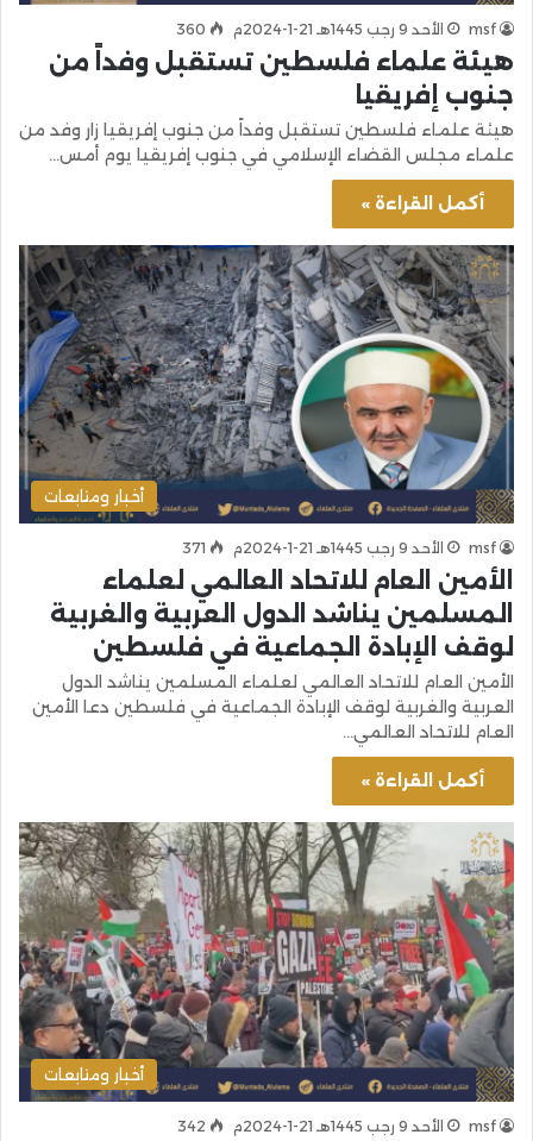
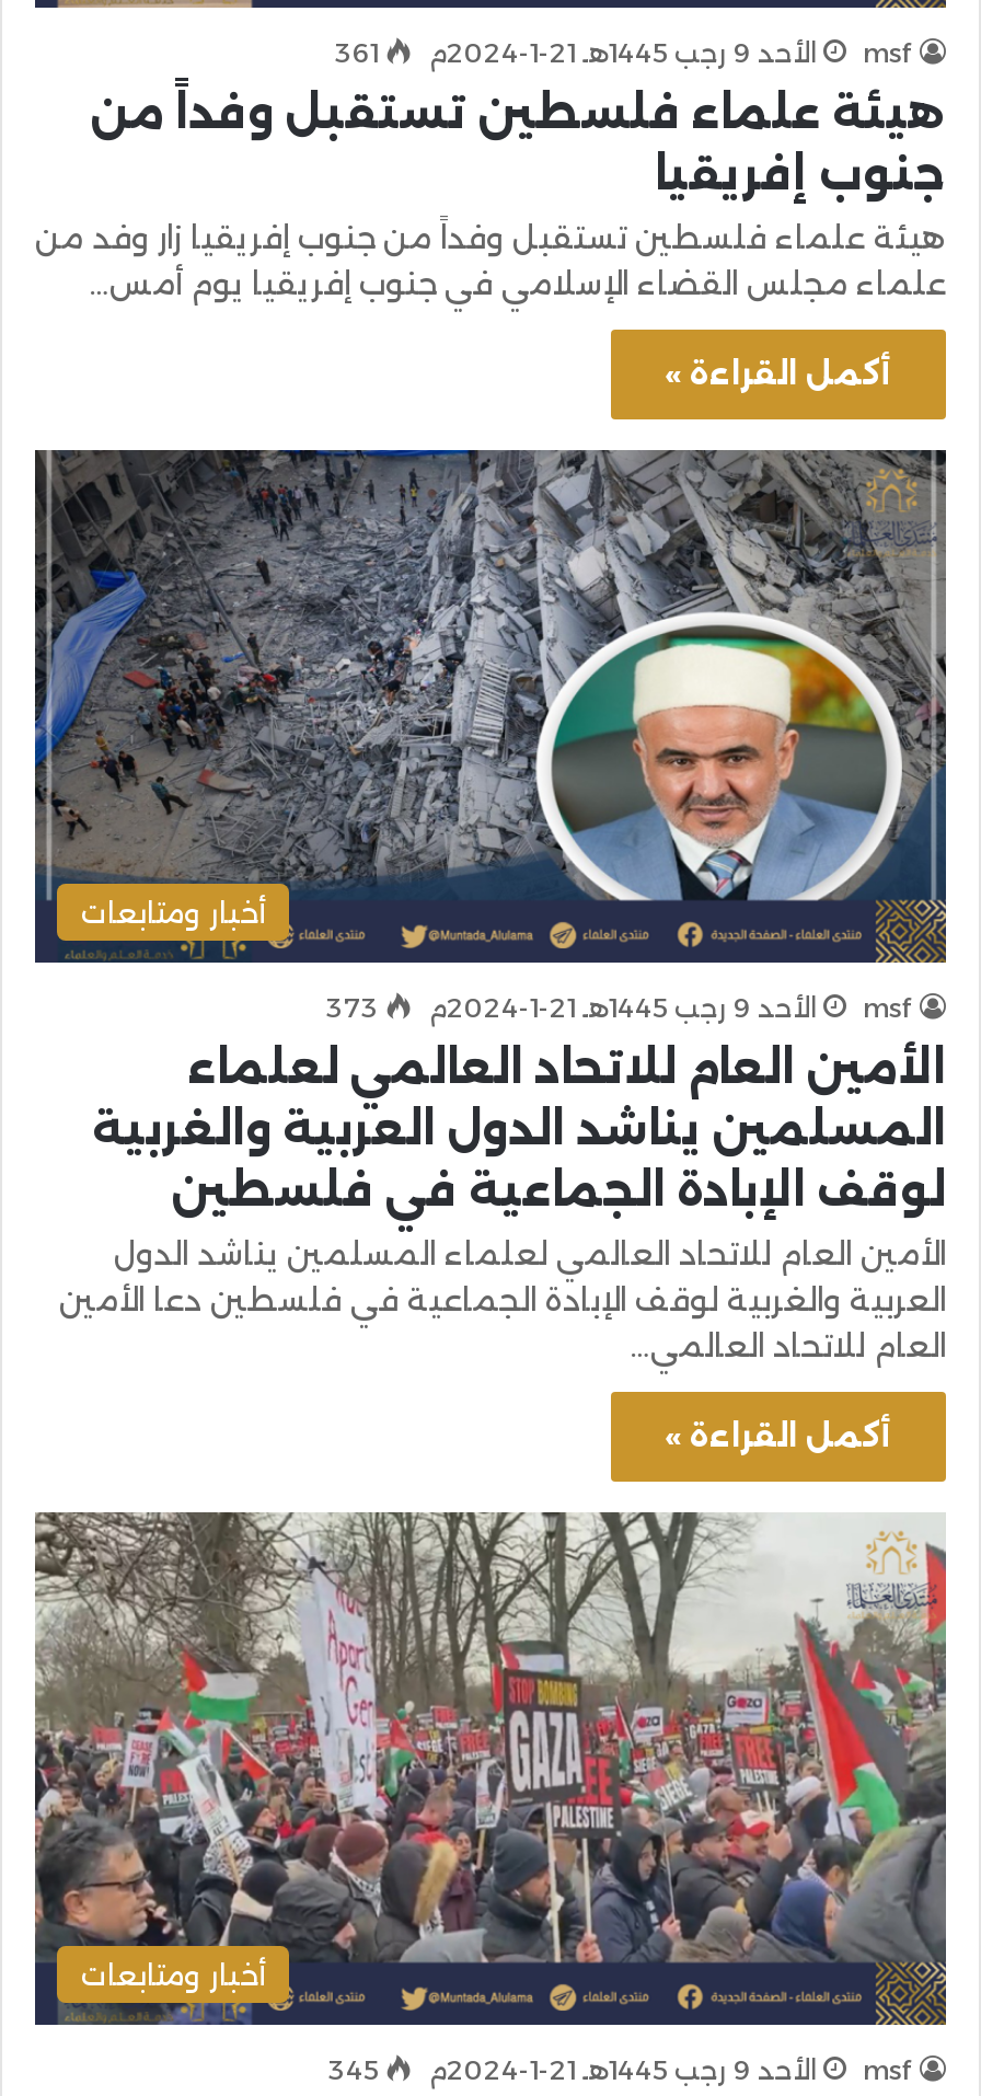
- 360
+ 361

- 371
+ 373

- 342
+ 345
